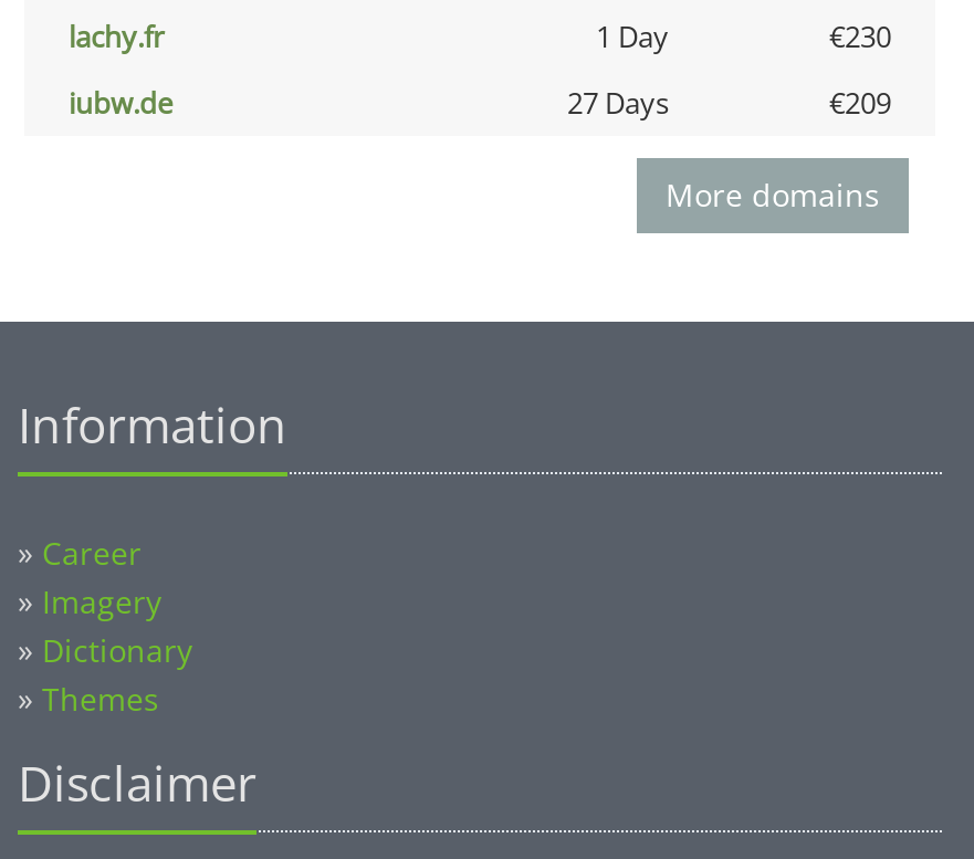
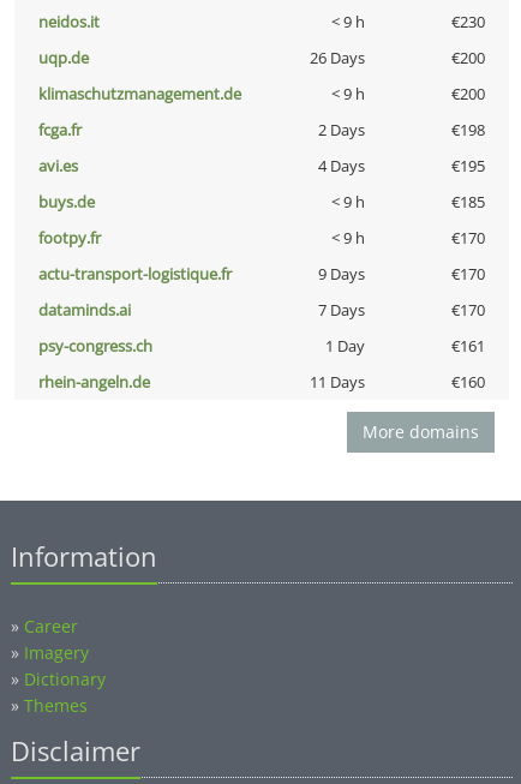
- lachy.fr
- 1 Day
+ neidos.it
+ < 9 h

- iubw.de
- 27 Days
- €209
+ uqp.de
+ 26 Days
+ €200
+ klimaschutzmanagement.de
+ < 9 h
+ €200
+ fcga.fr
+ 2 Days
+ €198
+ avi.es
+ 4 Days
+ €195
+ buys.de
+ < 9 h
+ €185
+ footpy.fr
+ < 9 h
+ €170
+ actu-transport-logistique.fr
+ 9 Days
+ €170
+ dataminds.ai
+ 7 Days
+ €170
+ psy-congress.ch
+ 1 Day
+ €161
+ rhein-angeln.de
+ 11 Days
+ €160
